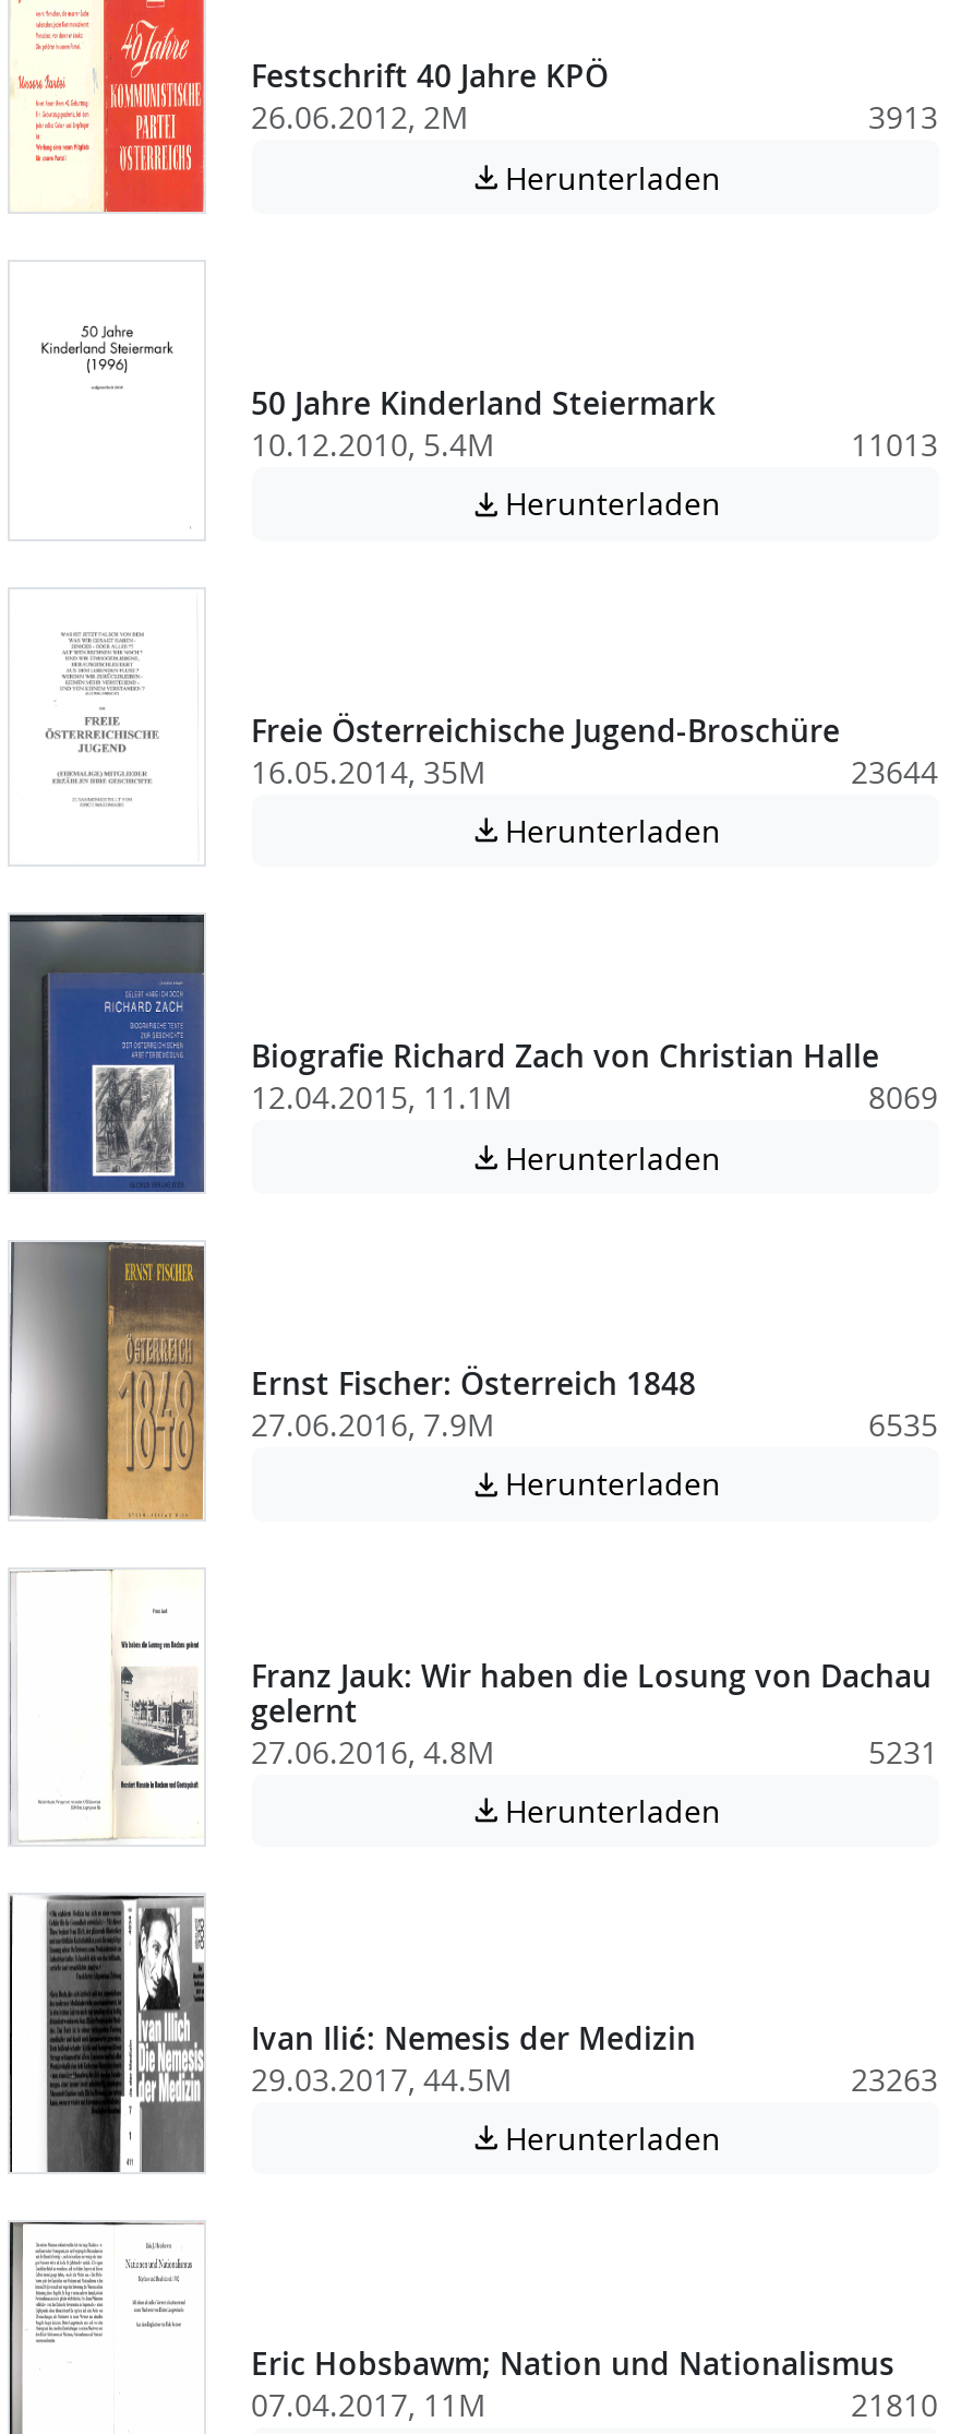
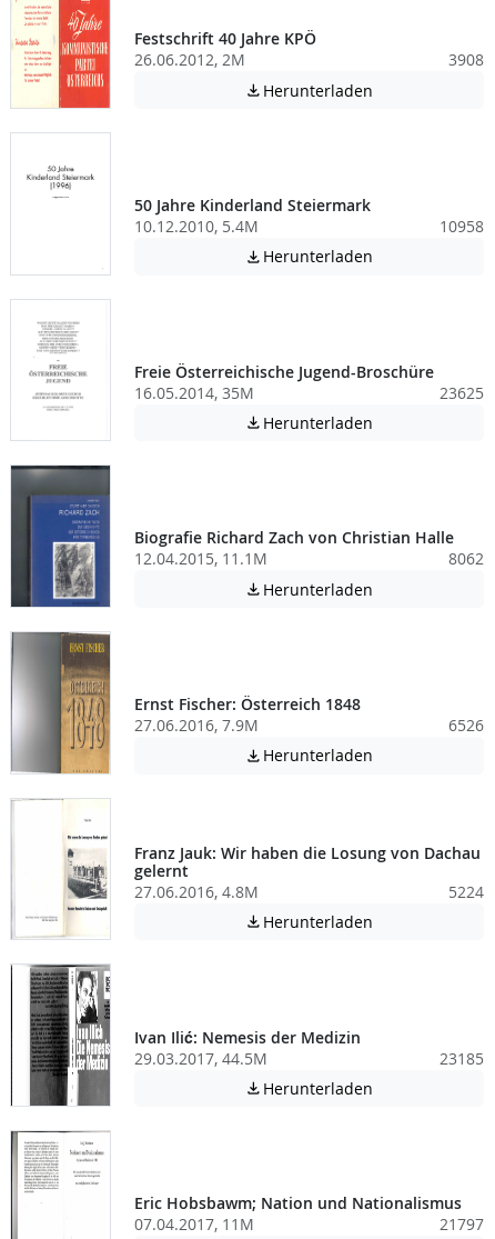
- 3913
+ 3908

- 11013
+ 10958

- 23644
+ 23625

- 8069
+ 8062

- 6535
+ 6526

- 5231
+ 5224

- 23263
+ 23185

- 21810
+ 21797
